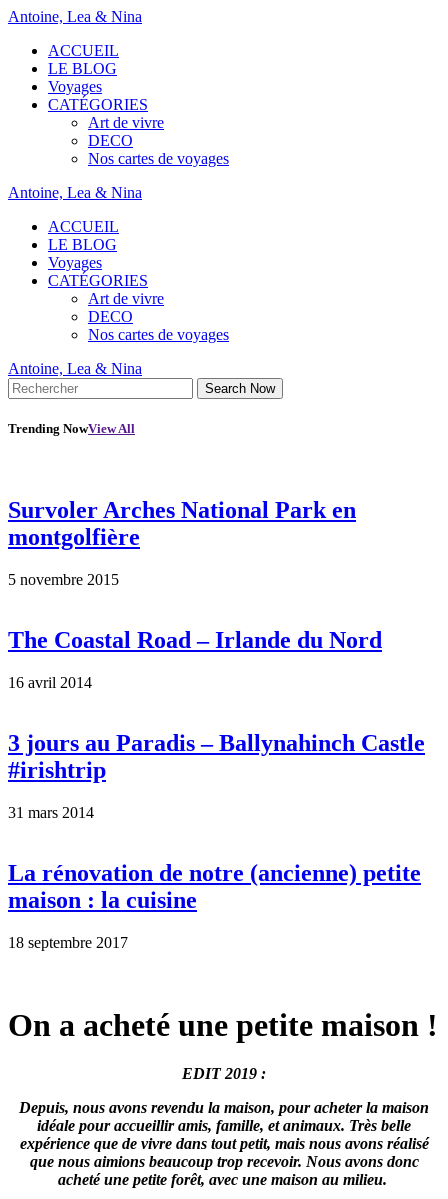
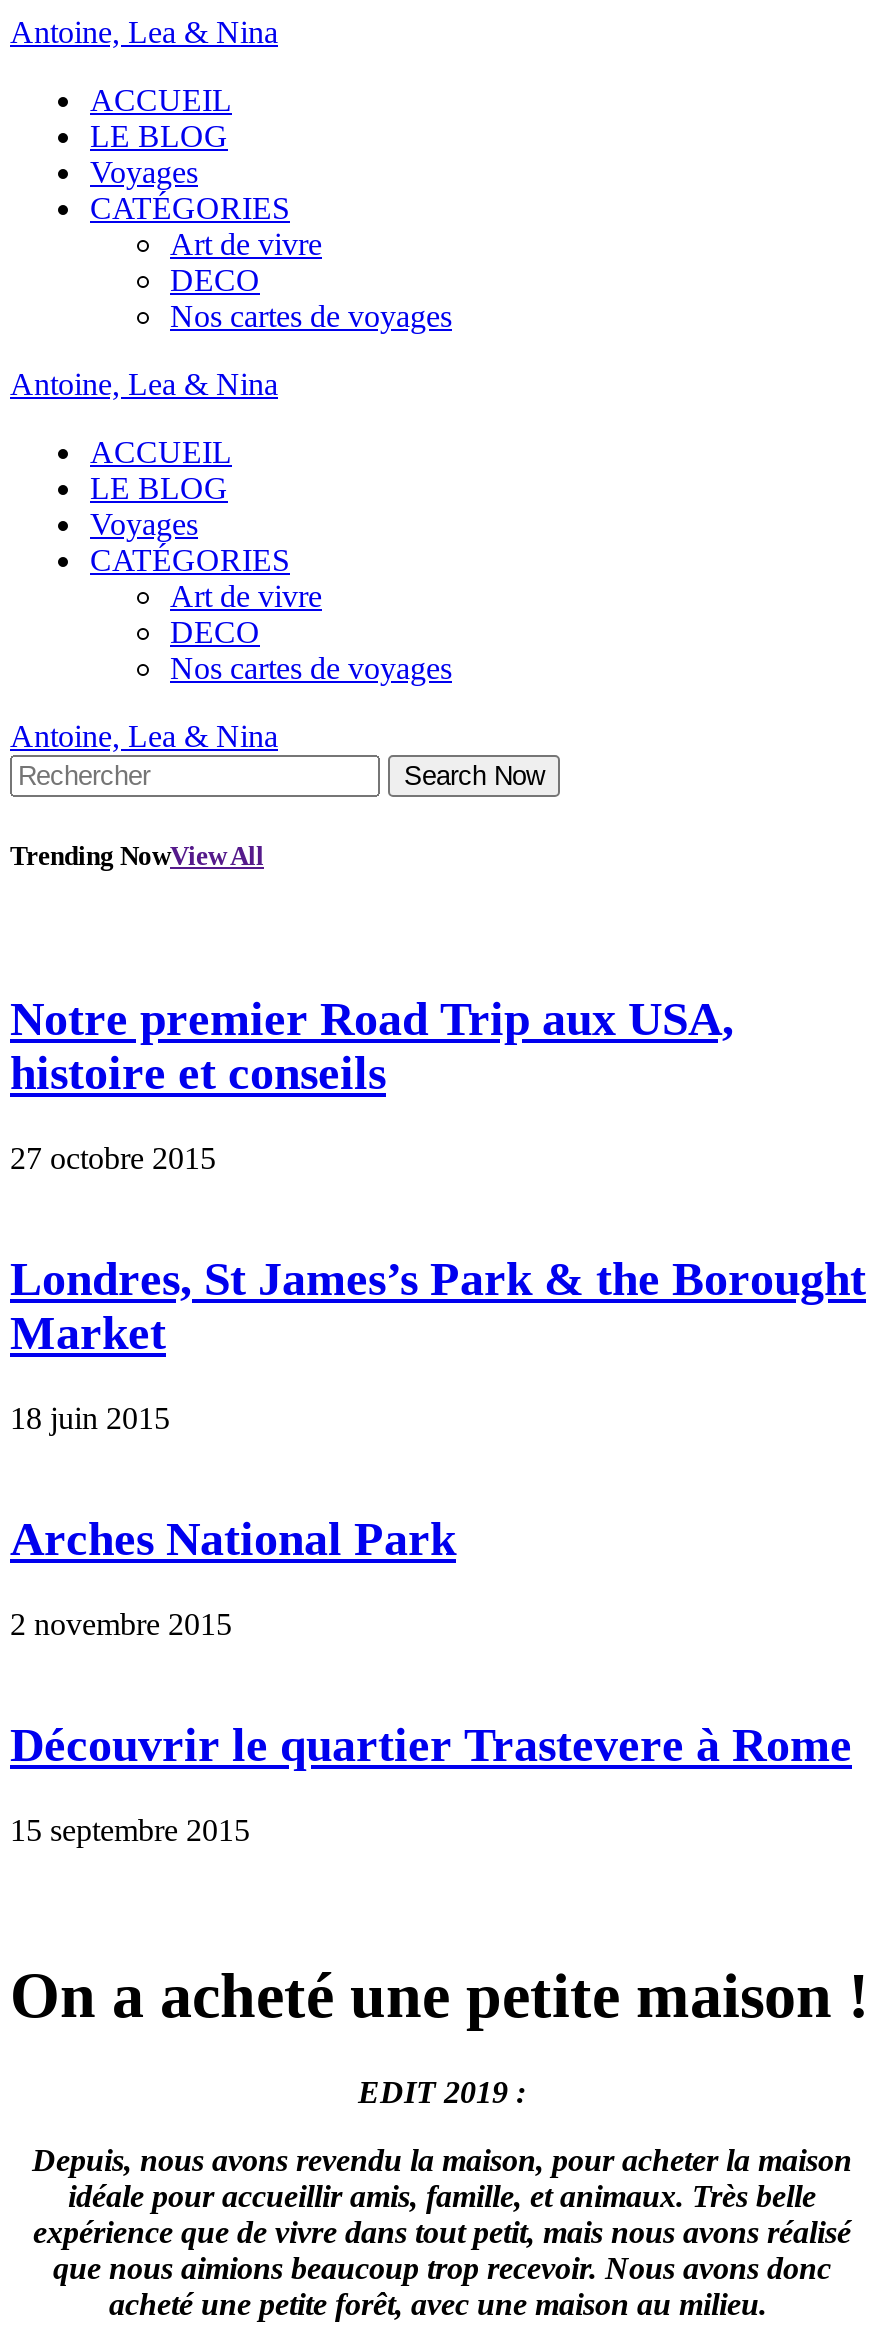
- Survoler Arches National Park en
- montgolfière
+ Notre premier Road Trip aux USA,
+ histoire et conseils

- 5 novembre 2015
+ 27 octobre 2015

- The Coastal Road – Irlande du Nord
+ Londres, St James’s Park & the Borought
+ Market

- 16 avril 2014
+ 18 juin 2015

- 3 jours au Paradis – Ballynahinch Castle
- #irishtrip
+ Arches National Park

- 31 mars 2014
+ 2 novembre 2015

- La rénovation de notre (ancienne) petite
- maison : la cuisine
+ Découvrir le quartier Trastevere à Rome

- 18 septembre 2017
+ 15 septembre 2015
